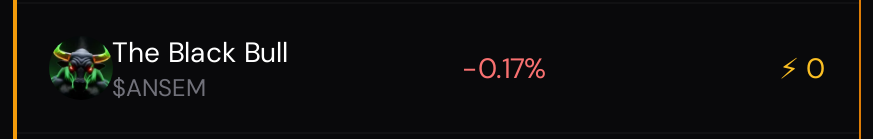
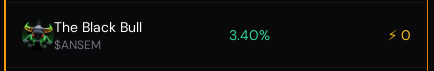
- -0.17%
+ 3.40%
